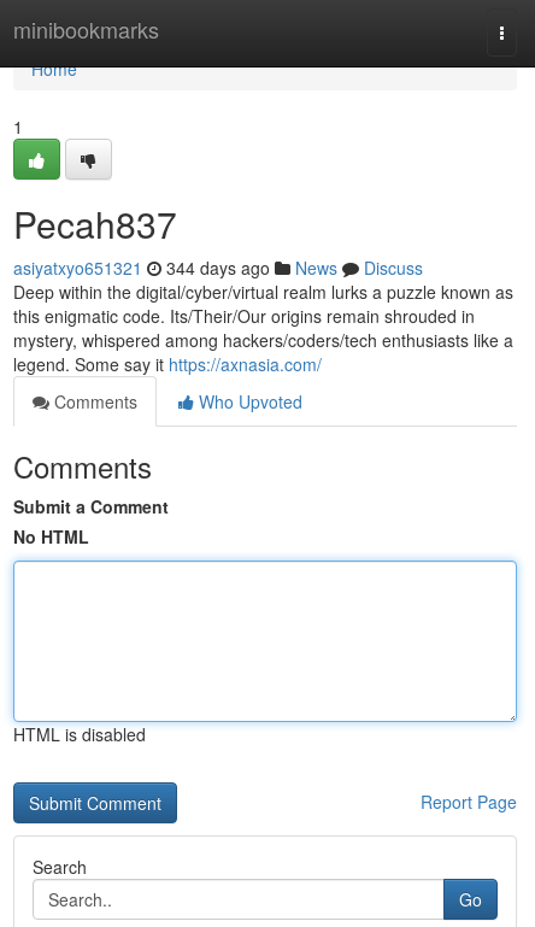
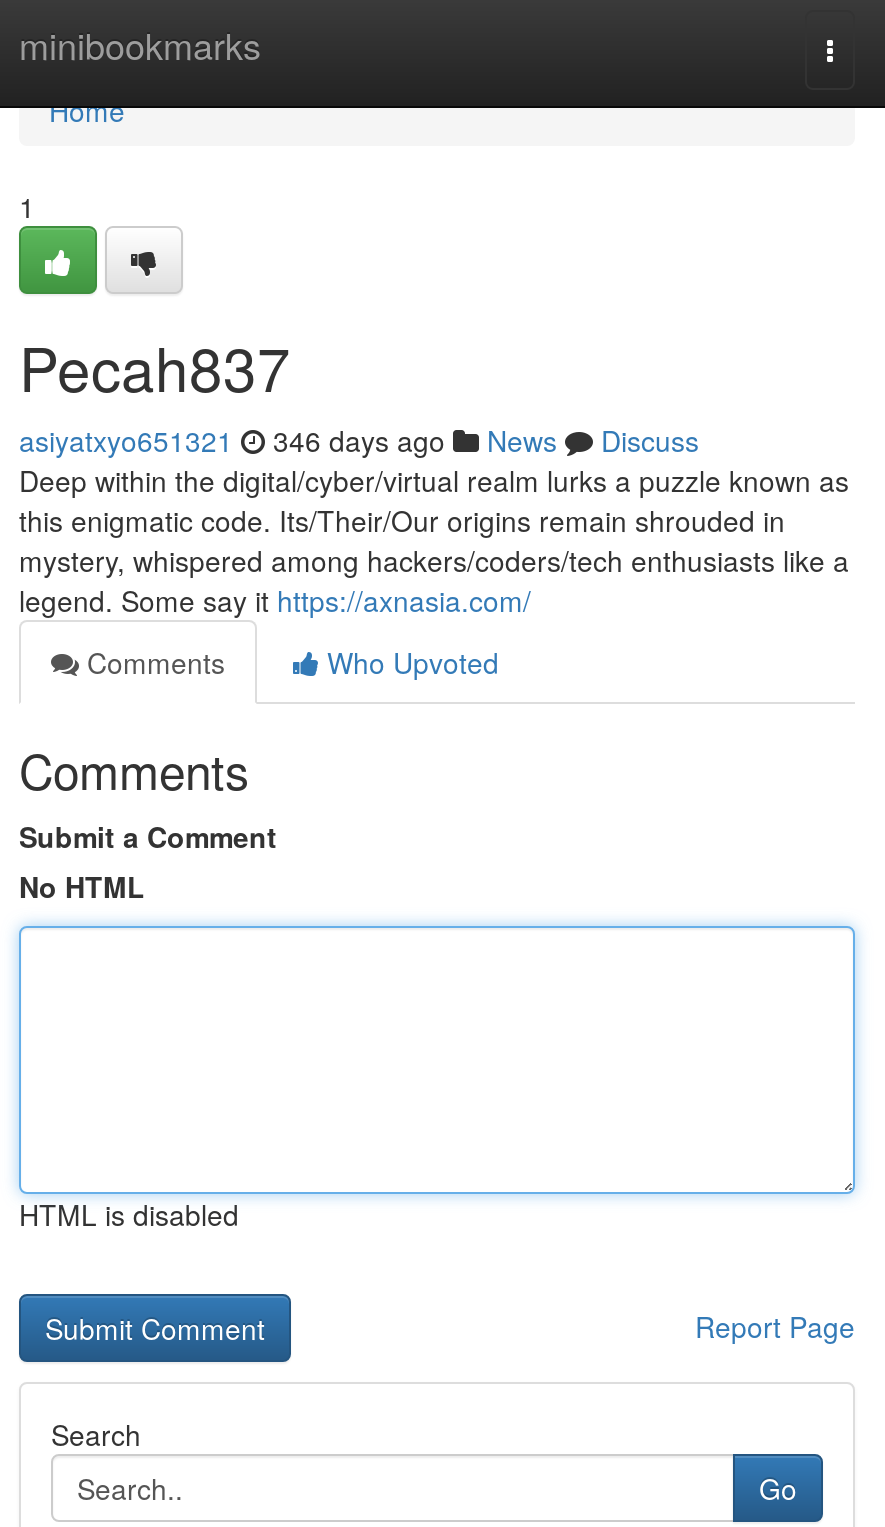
- asiyatxyo651321 344 days ago News Discuss
+ asiyatxyo651321 346 days ago News Discuss
